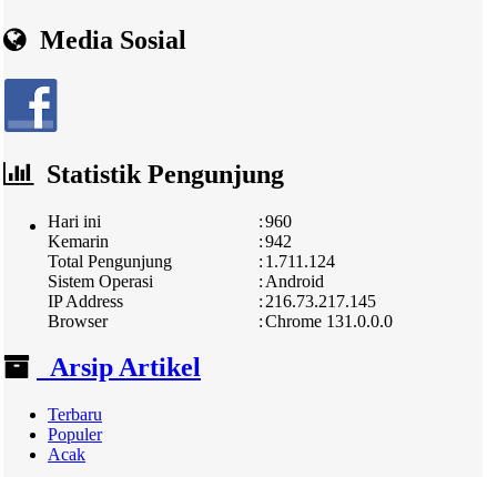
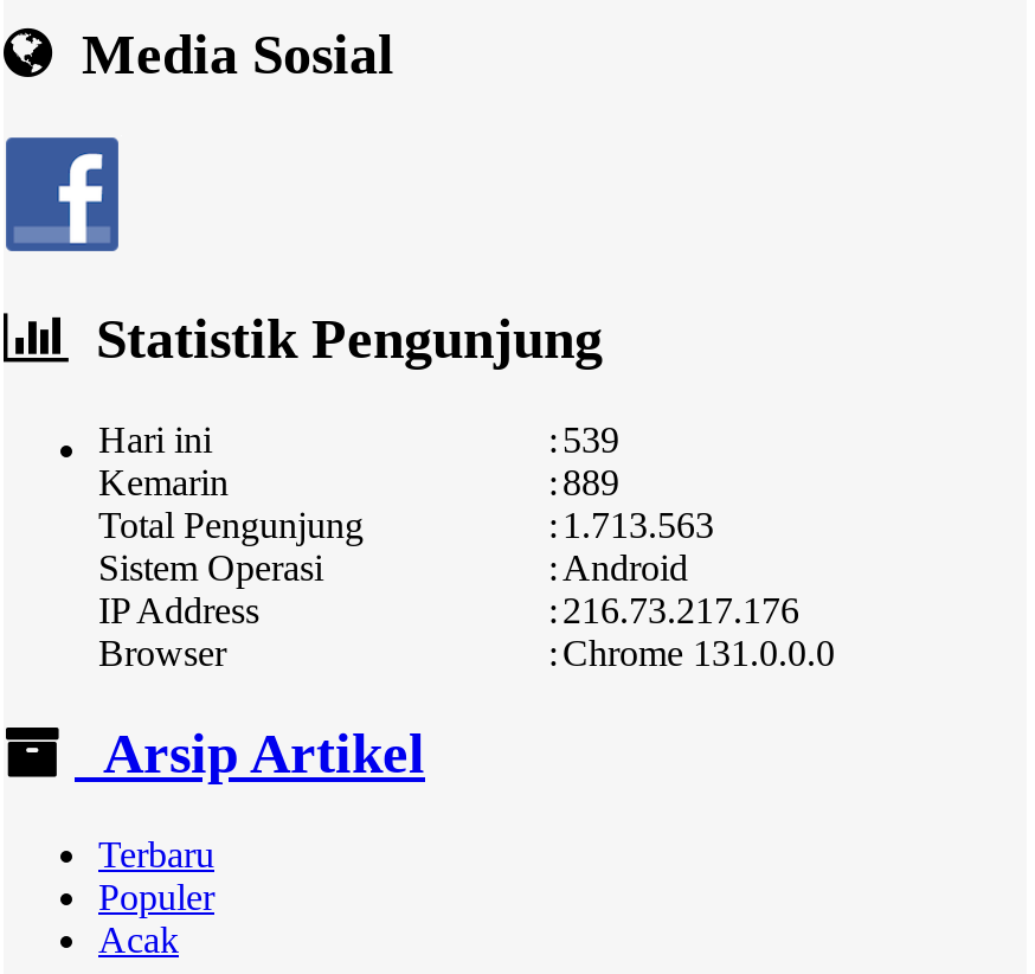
- : 960
+ : 539

- : 942
+ : 889

- : 1.711.124
+ : 1.713.563

- : 216.73.217.145
+ : 216.73.217.176
